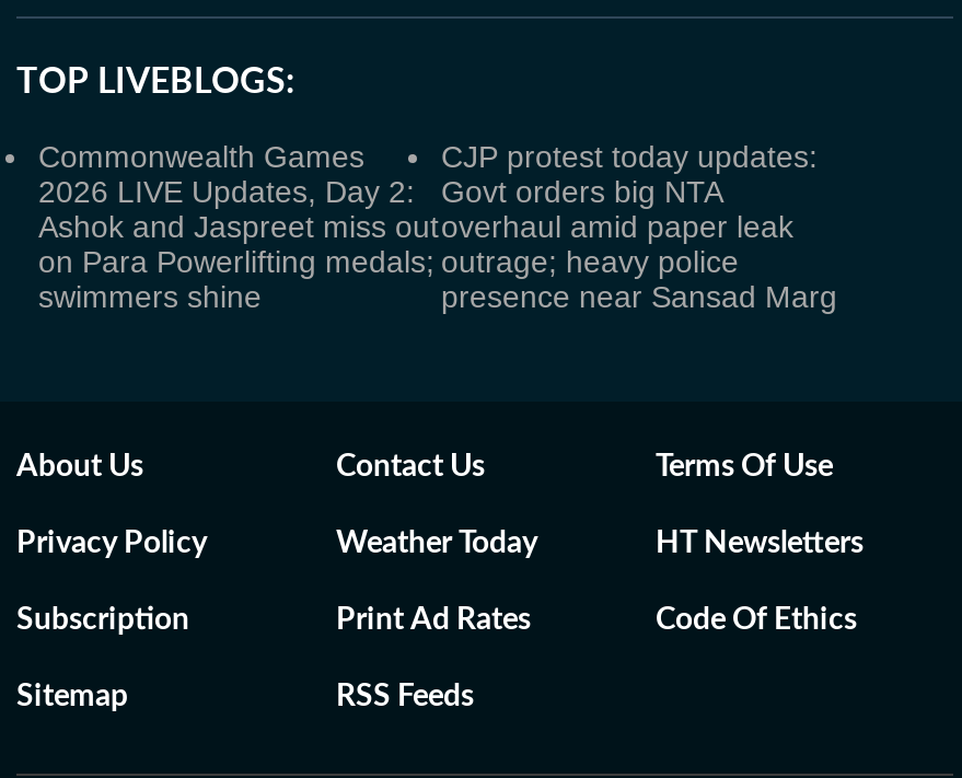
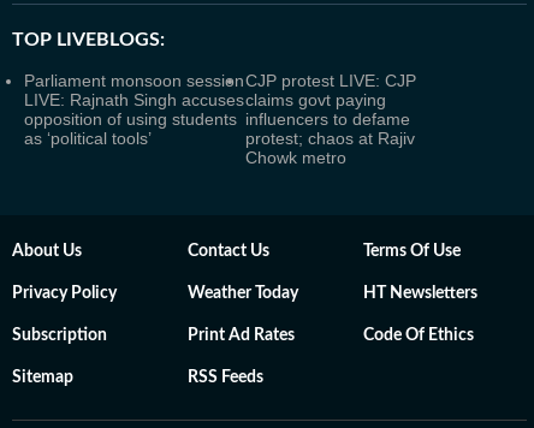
- Commonwealth Games
- 2026 LIVE Updates, Day 2:
- Ashok and Jaspreet miss out
- on Para Powerlifting medals;
- swimmers shine
+ Parliament monsoon session
+ LIVE: Rajnath Singh accuses
+ opposition of using students
+ as ‘political tools’

- CJP protest today updates:
- Govt orders big NTA
- overhaul amid paper leak
- outrage; heavy police
- presence near Sansad Marg
+ CJP protest LIVE: CJP
+ claims govt paying
+ influencers to defame
+ protest; chaos at Rajiv
+ Chowk metro
